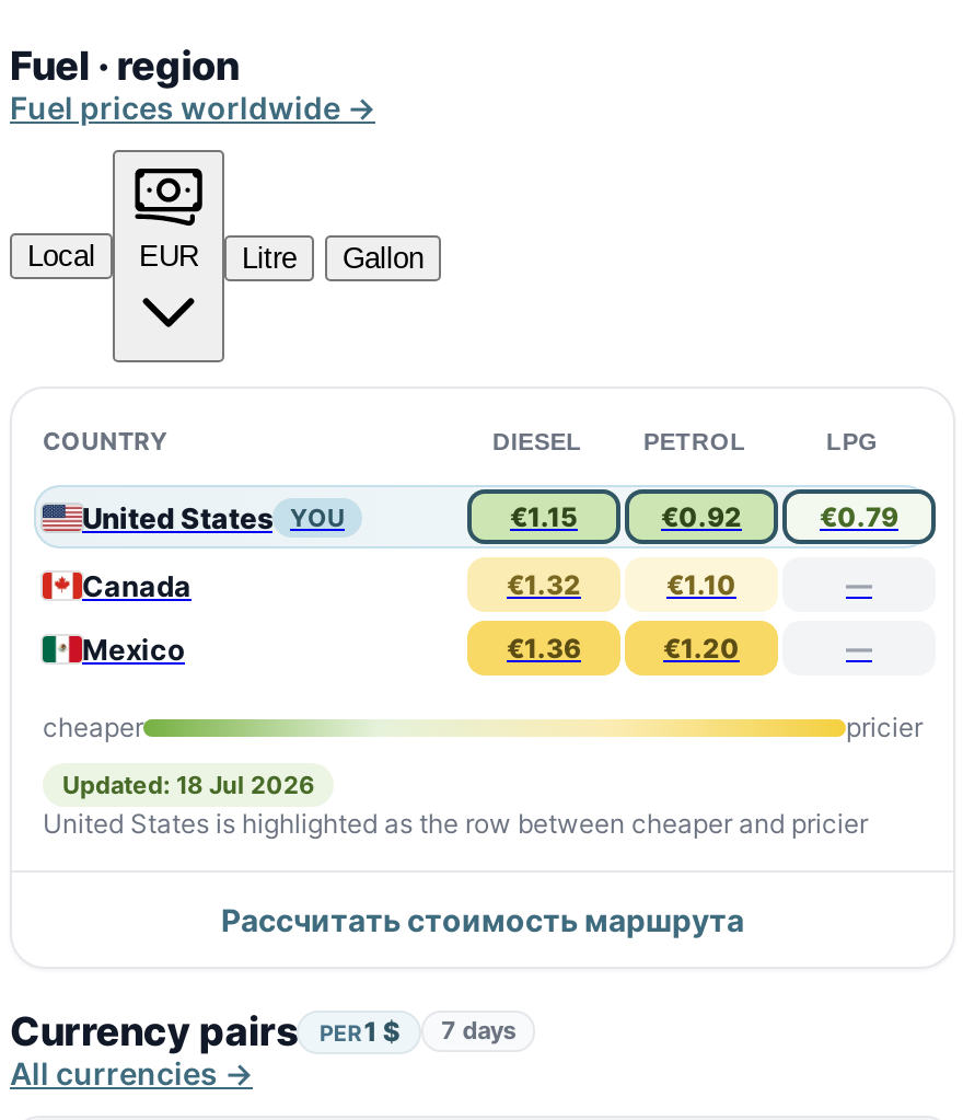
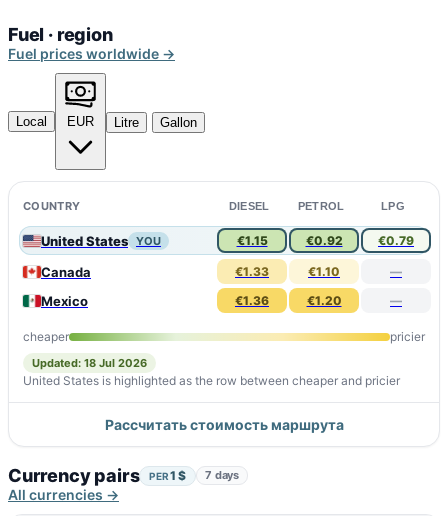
- €1.32
+ €1.33
